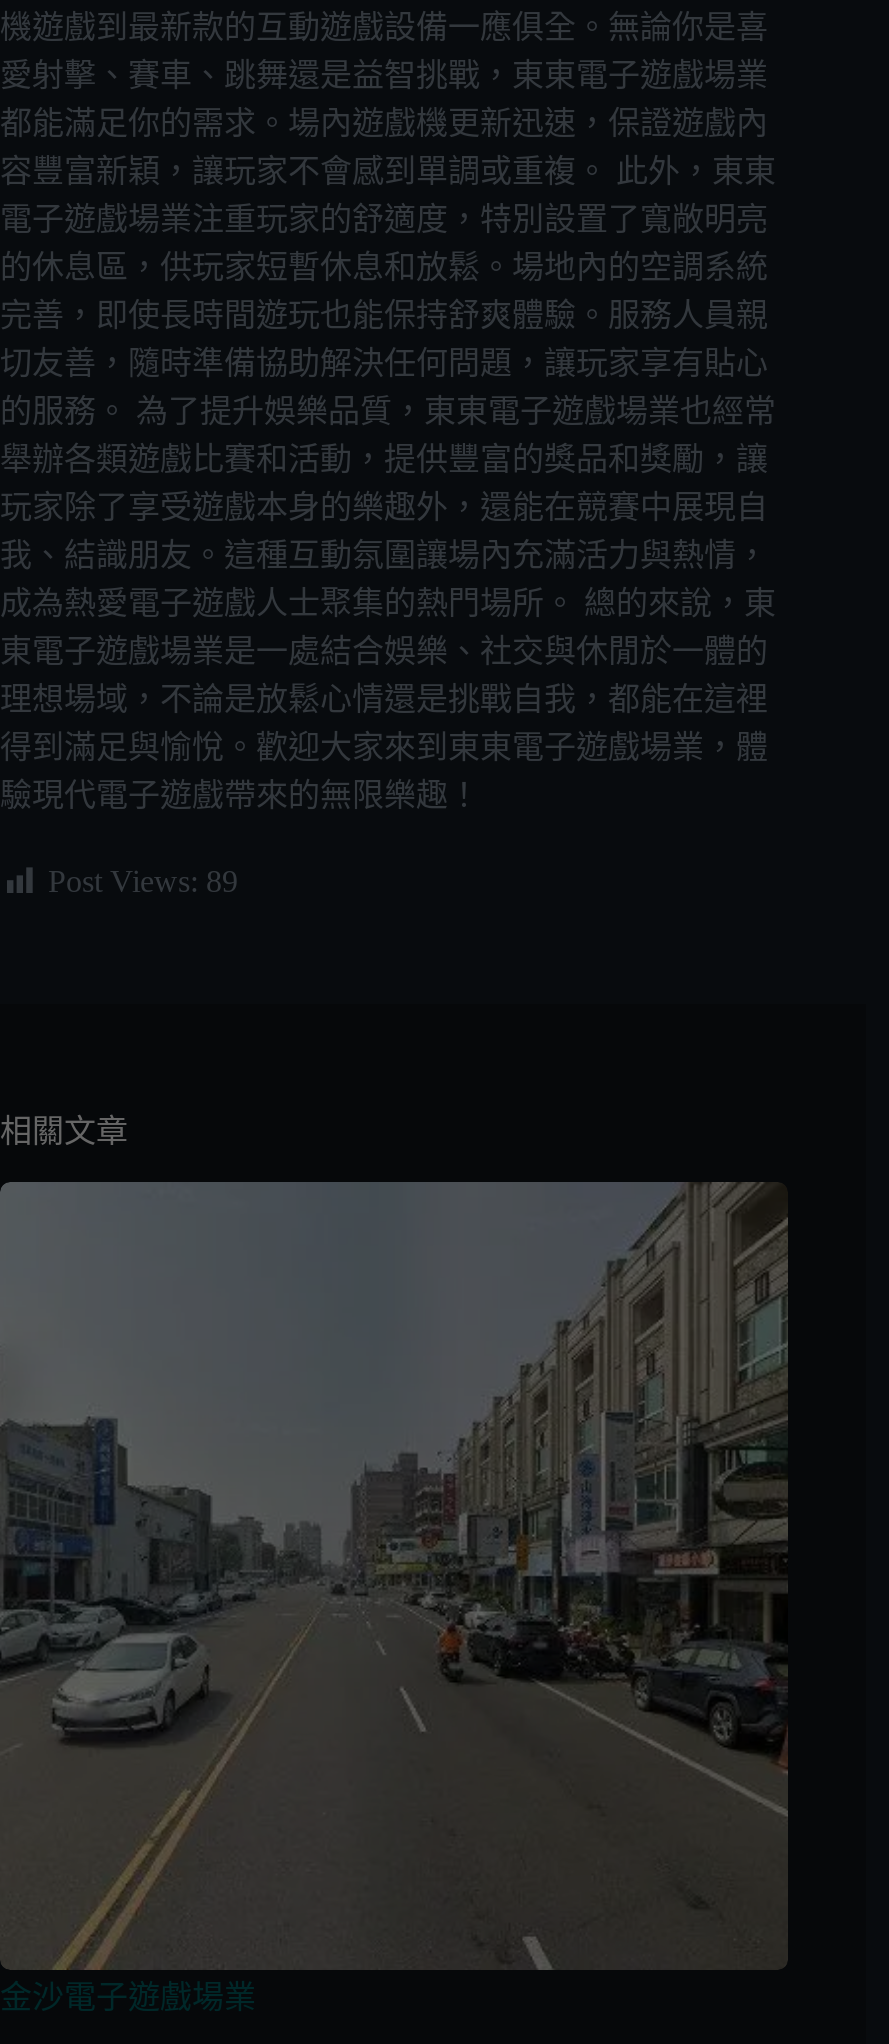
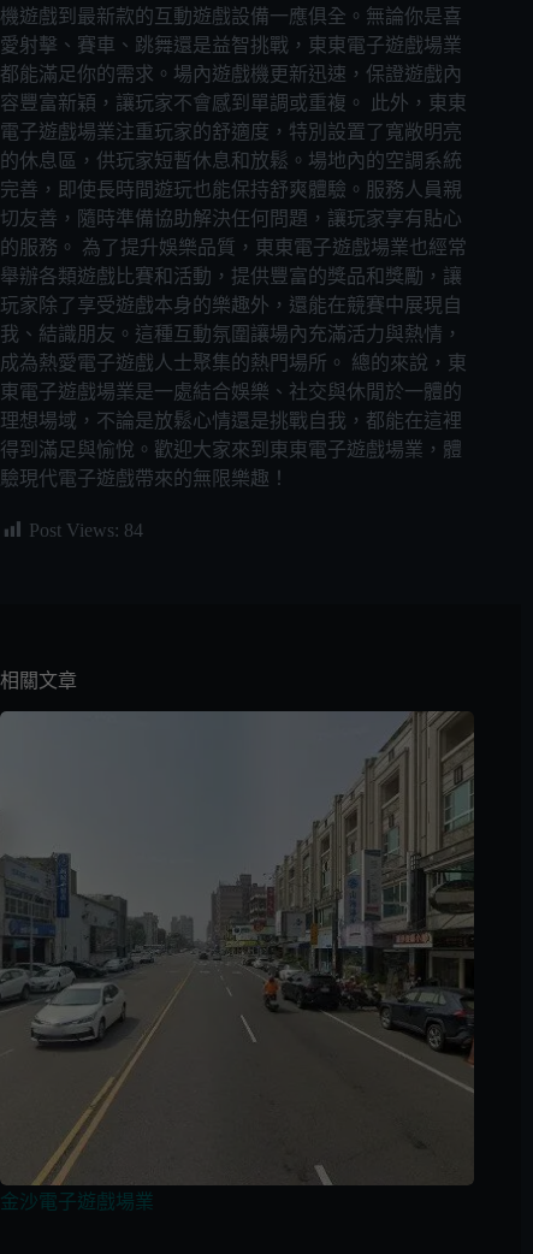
- Post Views: 89
+ Post Views: 84
